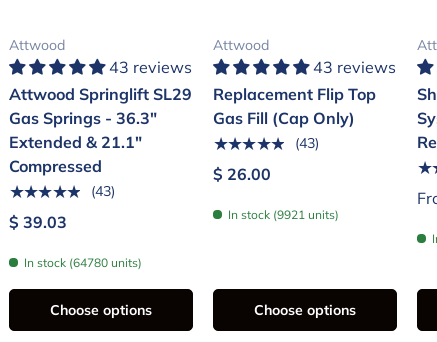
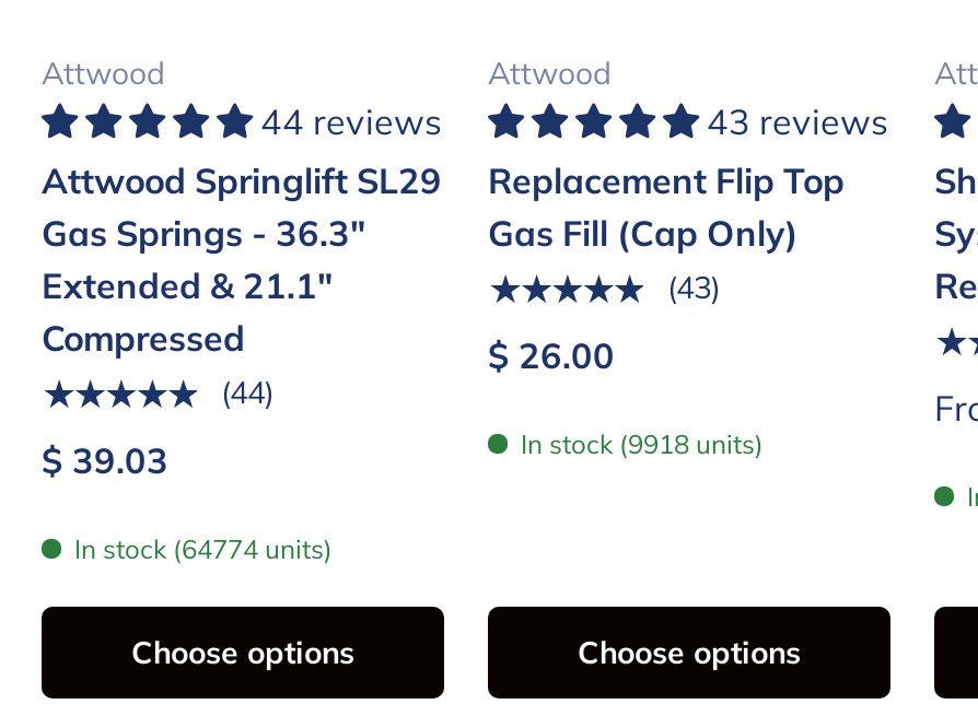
- 43 reviews
+ 44 reviews

- (43)
+ (44)

- In stock (9921 units)
+ In stock (9918 units)

- In stock (64780 units)
+ In stock (64774 units)
